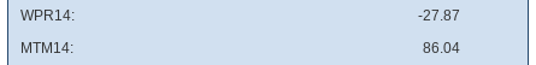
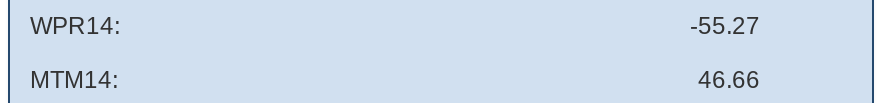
- -27.87
+ -55.27

- 86.04
+ 46.66
